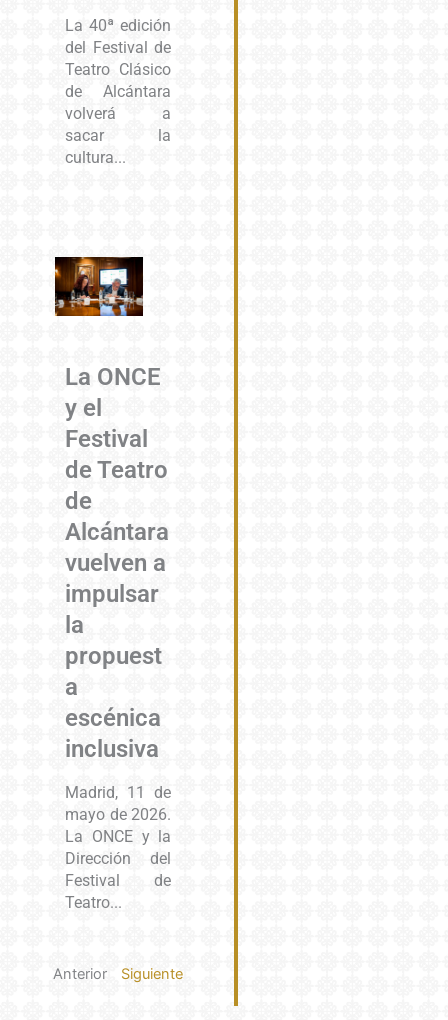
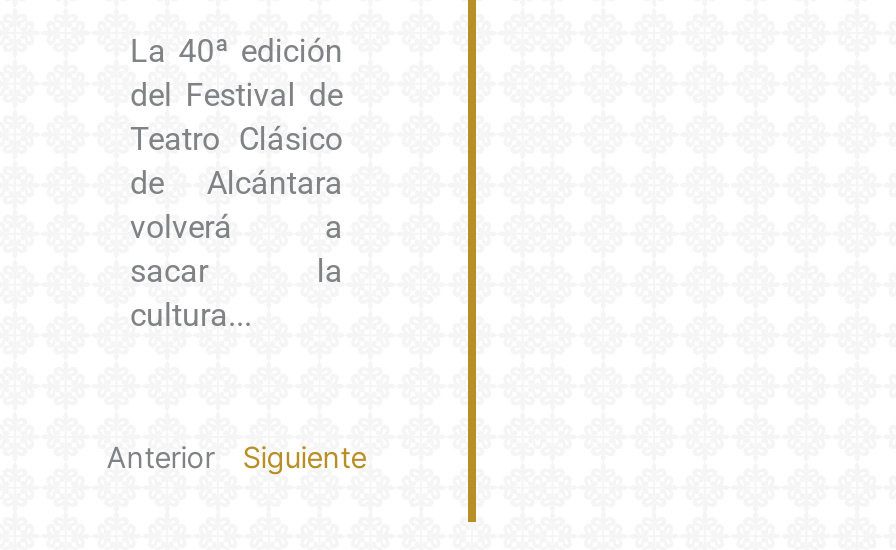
- [image]

- La ONCE
- y el
- Festival
- de Teatro
- de
- Alcántara
- vuelven a
- impulsar
- la
- propuest
- a
- escénica
- inclusiva
- Madrid, 11 de
- mayo de 2026.
- La ONCE y la
- Dirección del
- Festival de
- Teatro...
